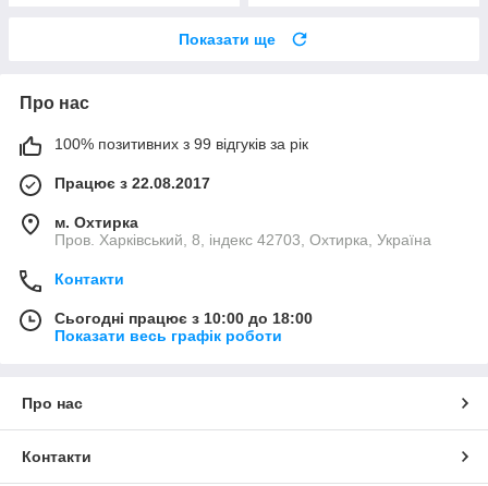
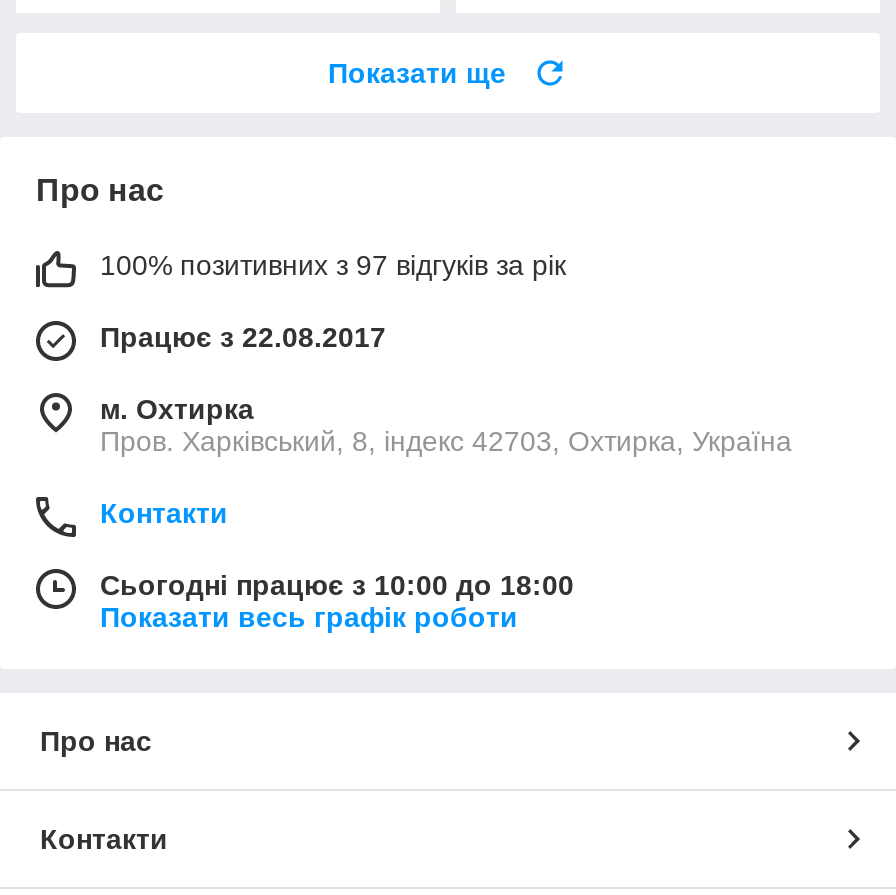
- 100% позитивних з 99 відгуків за рік
+ 100% позитивних з 97 відгуків за рік
